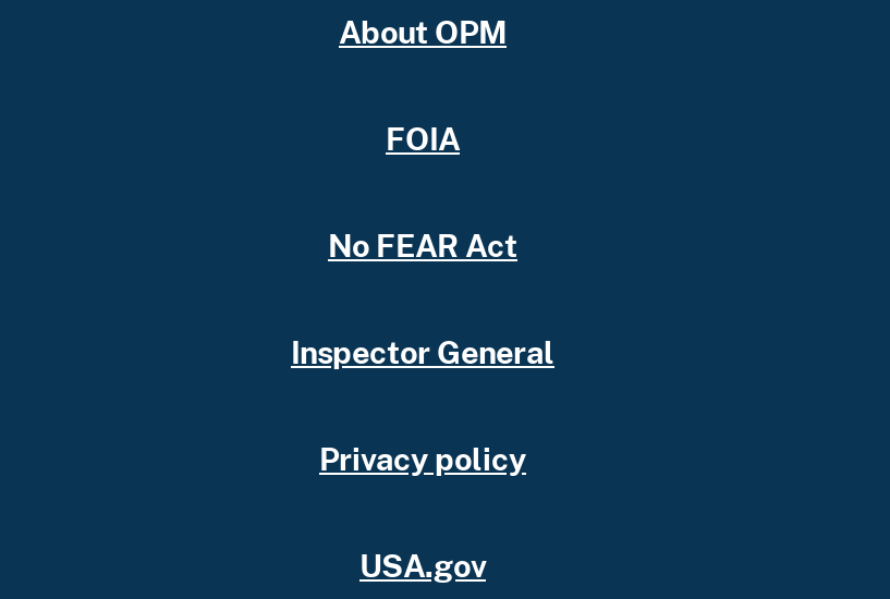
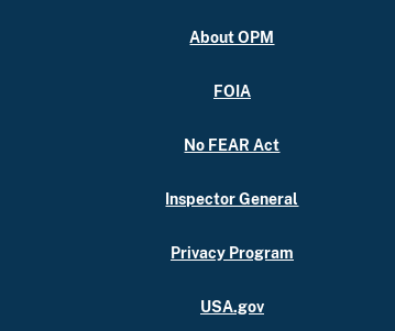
- Privacy policy
+ Privacy Program
